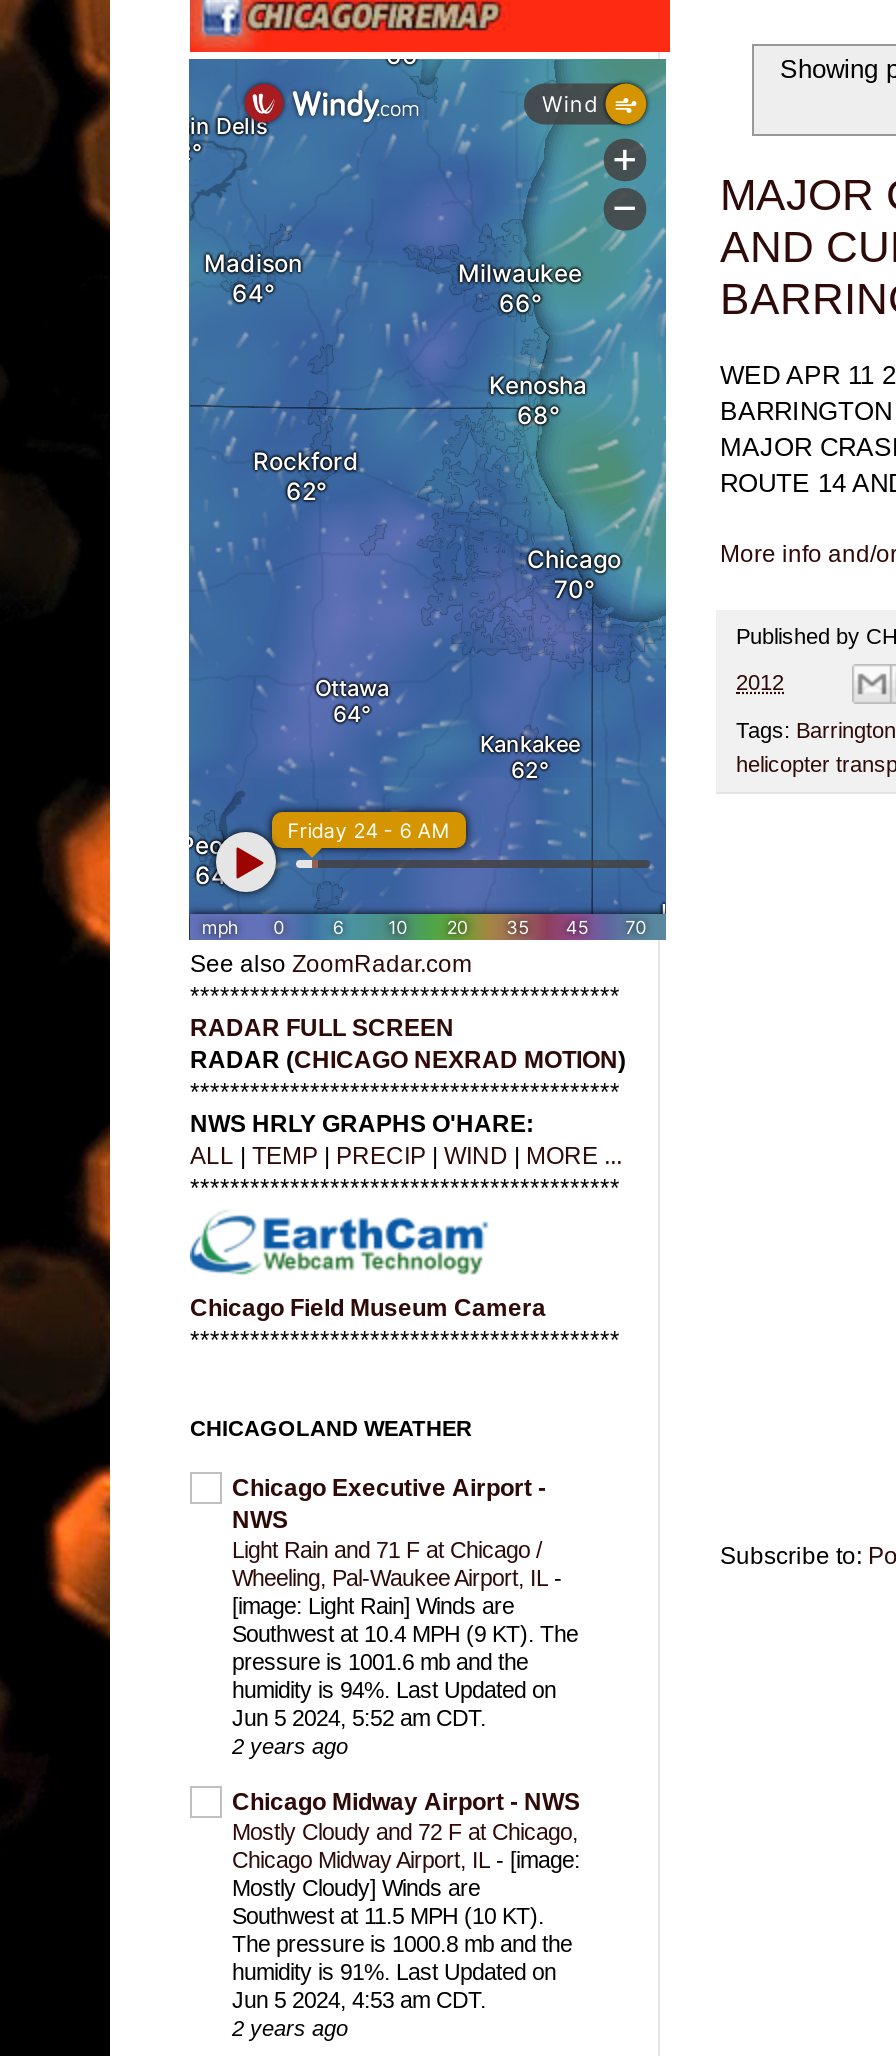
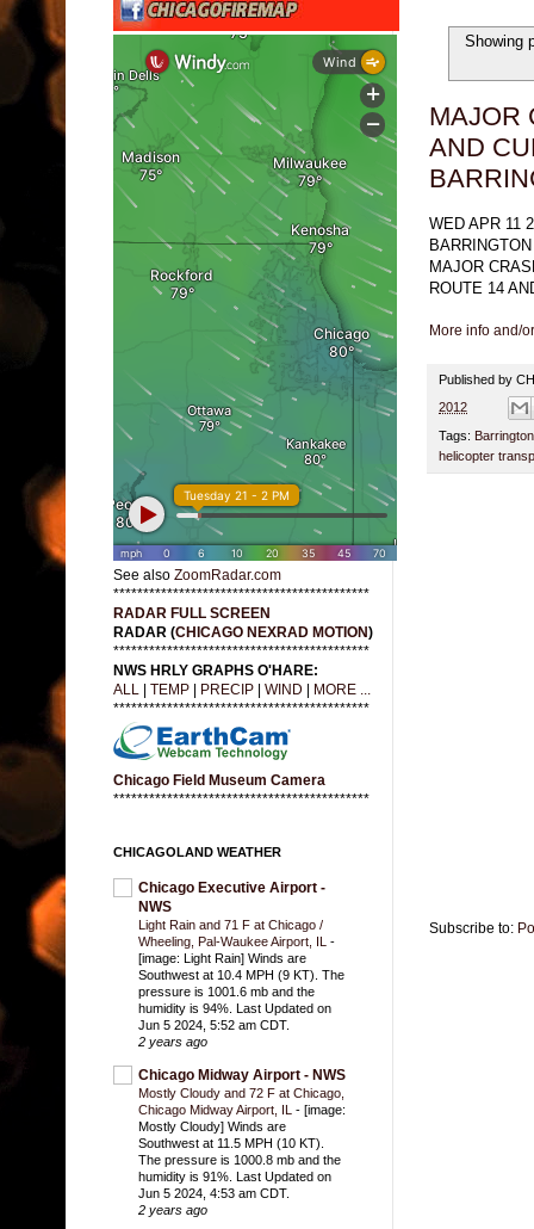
- [image]
+ [image]
